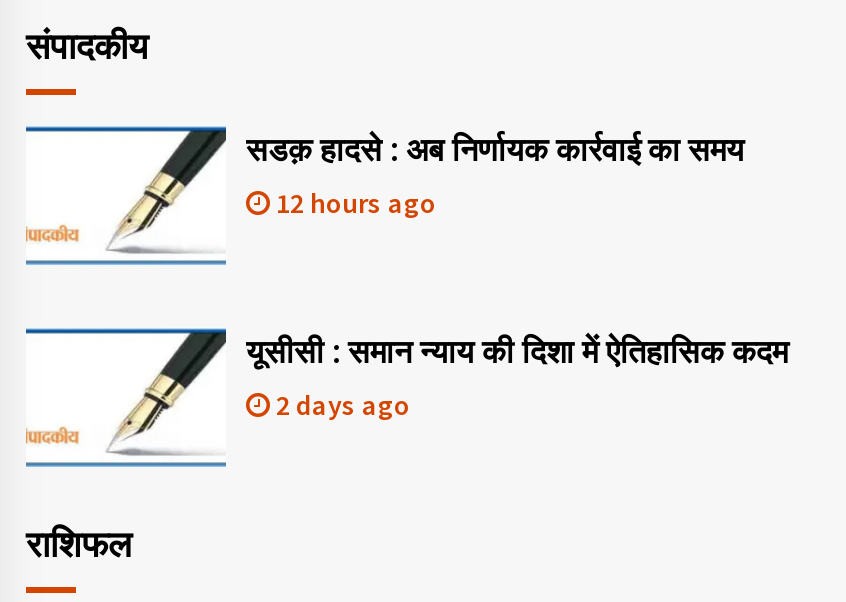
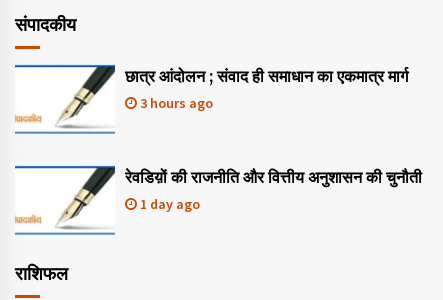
- सडक़ हादसे : अब निर्णायक कार्रवाई का समय
- 12 hours ago
+ छात्र आंदोलन ; संवाद ही समाधान का एकमात्र मार्ग
+ 3 hours ago

- यूसीसी : समान न्याय की दिशा में ऐतिहासिक कदम
- 2 days ago
+ रेवडिय़ों की राजनीति और वित्तीय अनुशासन की चुनौती
+ 1 day ago
